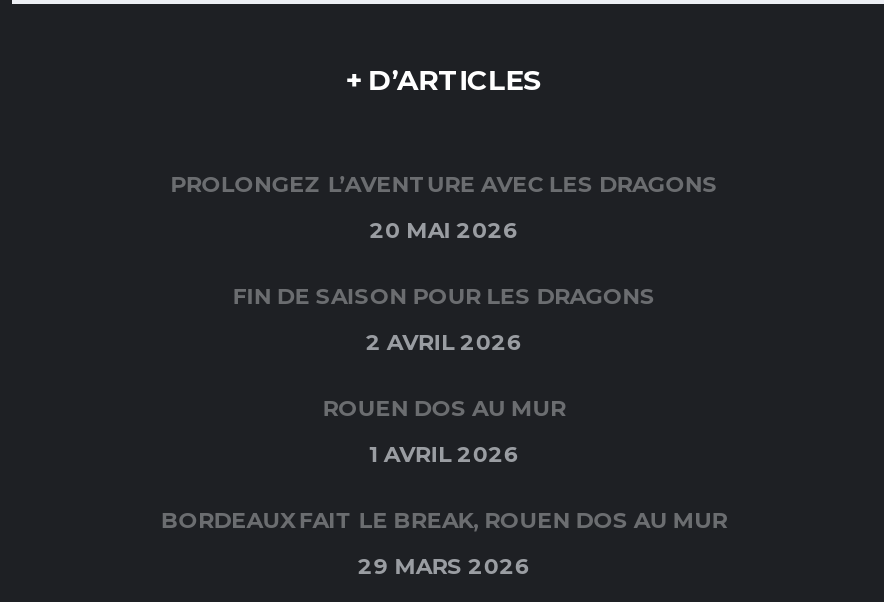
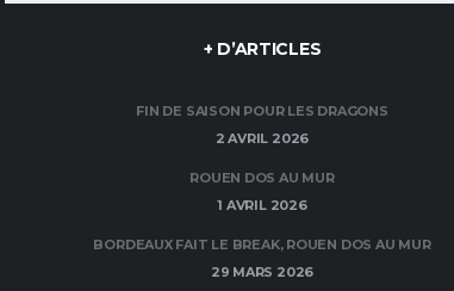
- PROLONGEZ L’AVENTURE AVEC LES DRAGONS
- 20 MAI 2026
